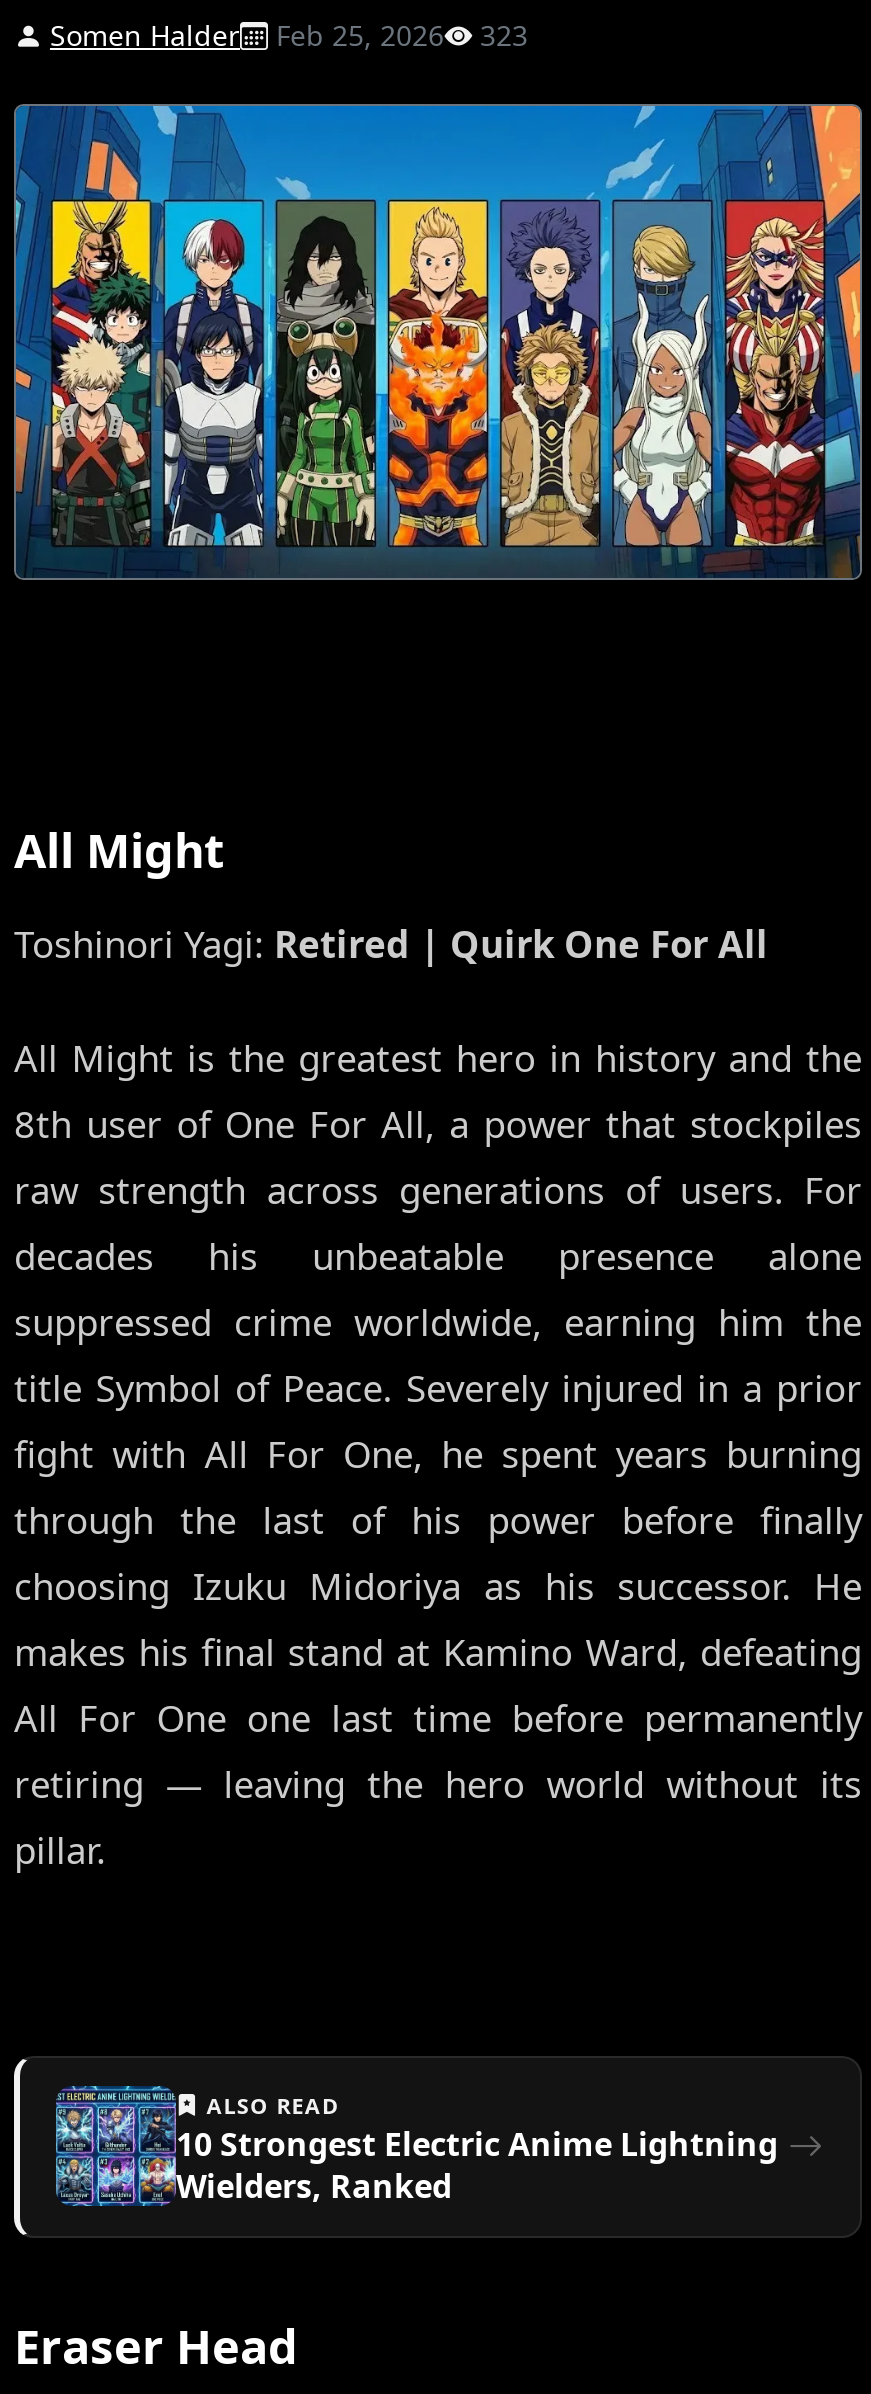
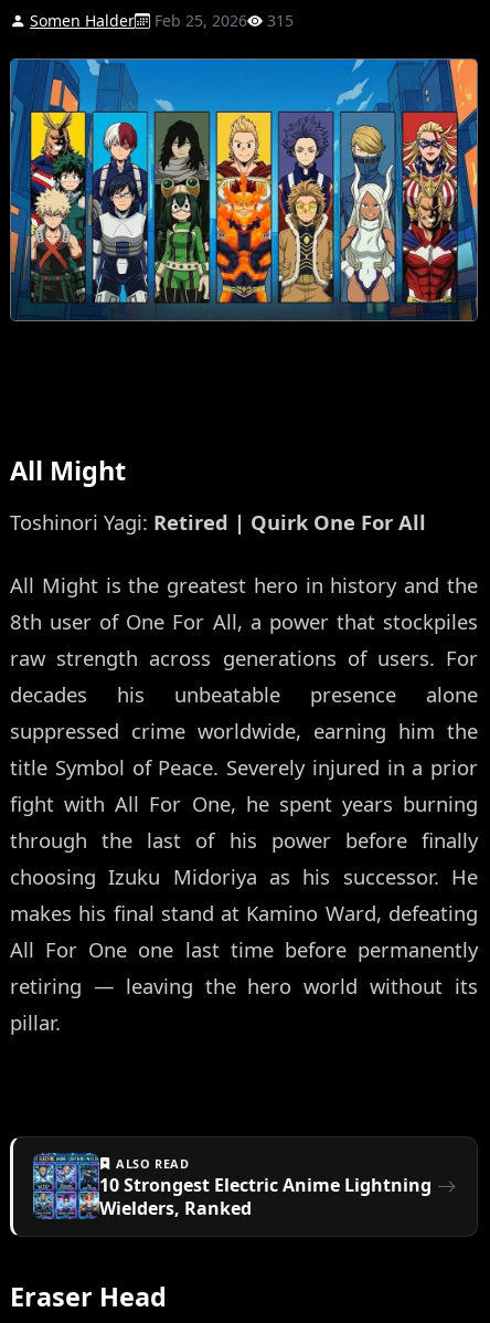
- Somen Halder Feb 25, 2026 323
+ Somen Halder Feb 25, 2026 315
